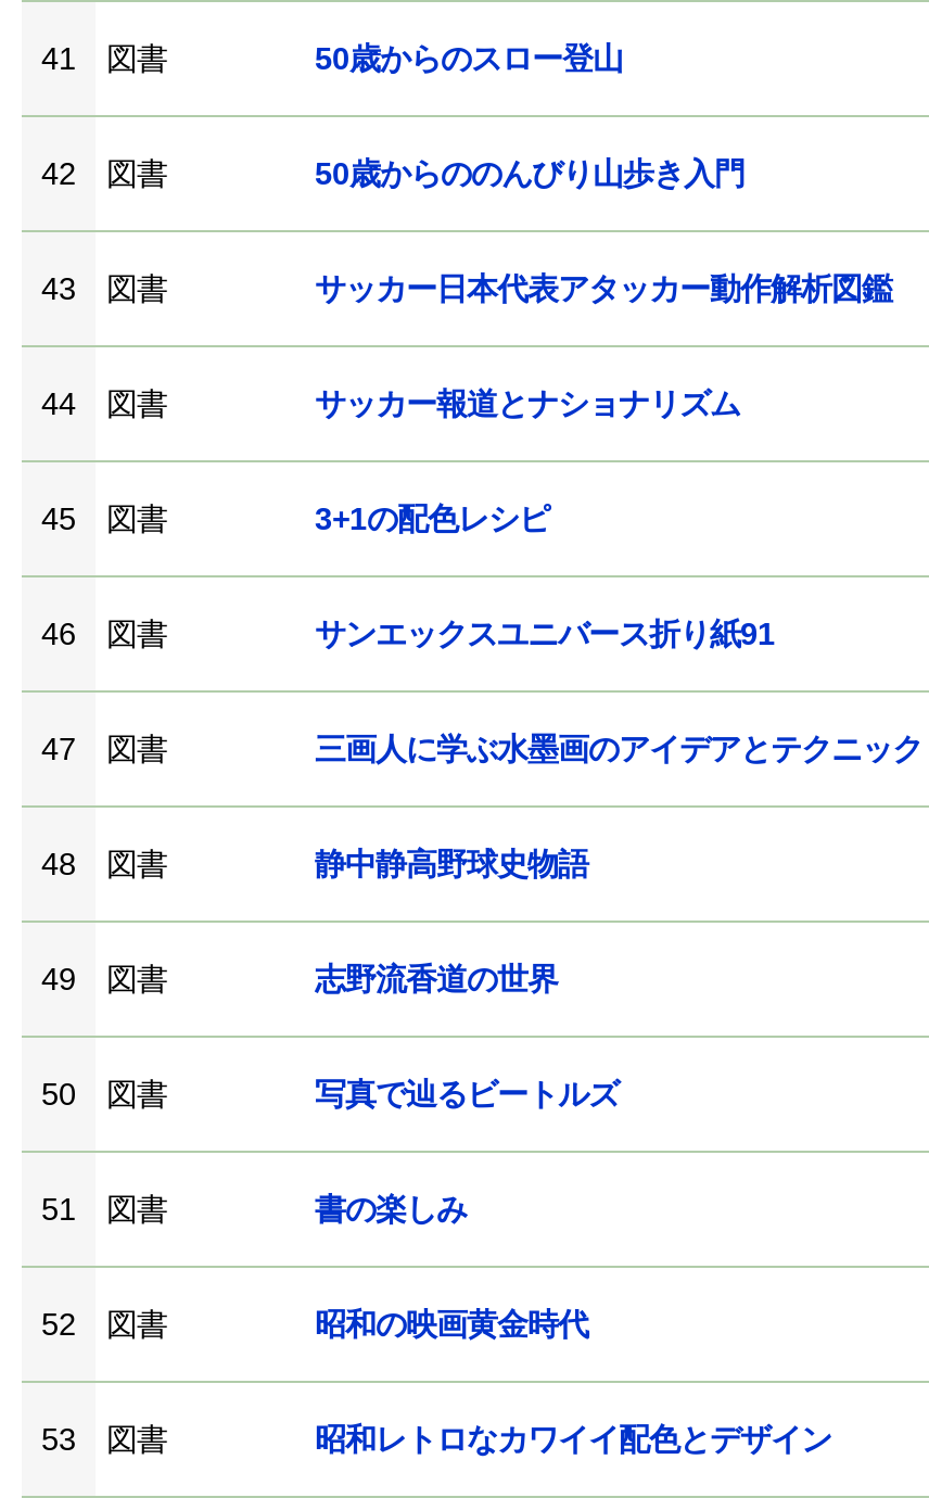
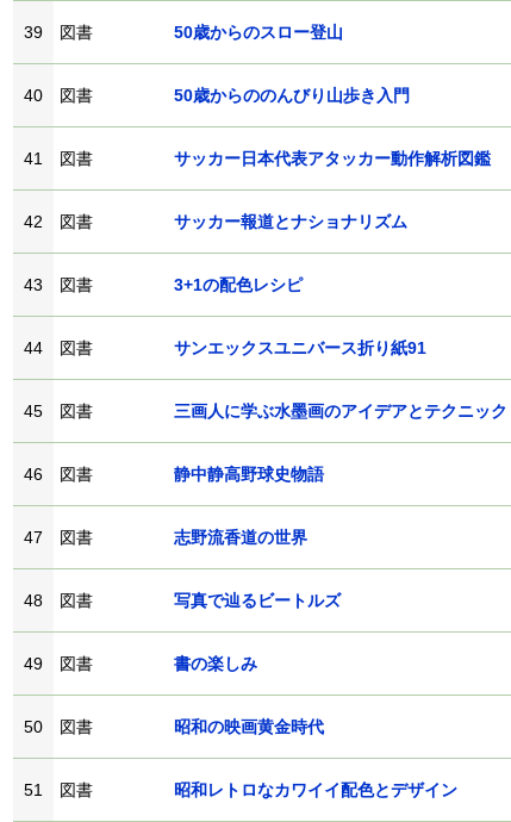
- 41 図書
+ 39 図書

- 42 図書
+ 40 図書

- 43 図書
+ 41 図書

- 44 図書
+ 42 図書

- 45 図書
+ 43 図書

- 46 図書
+ 44 図書

- 47 図書
+ 45 図書

- 48 図書
+ 46 図書

- 49 図書
+ 47 図書

- 50 図書
+ 48 図書

- 51 図書
+ 49 図書

- 52 図書
+ 50 図書

- 53 図書
+ 51 図書
